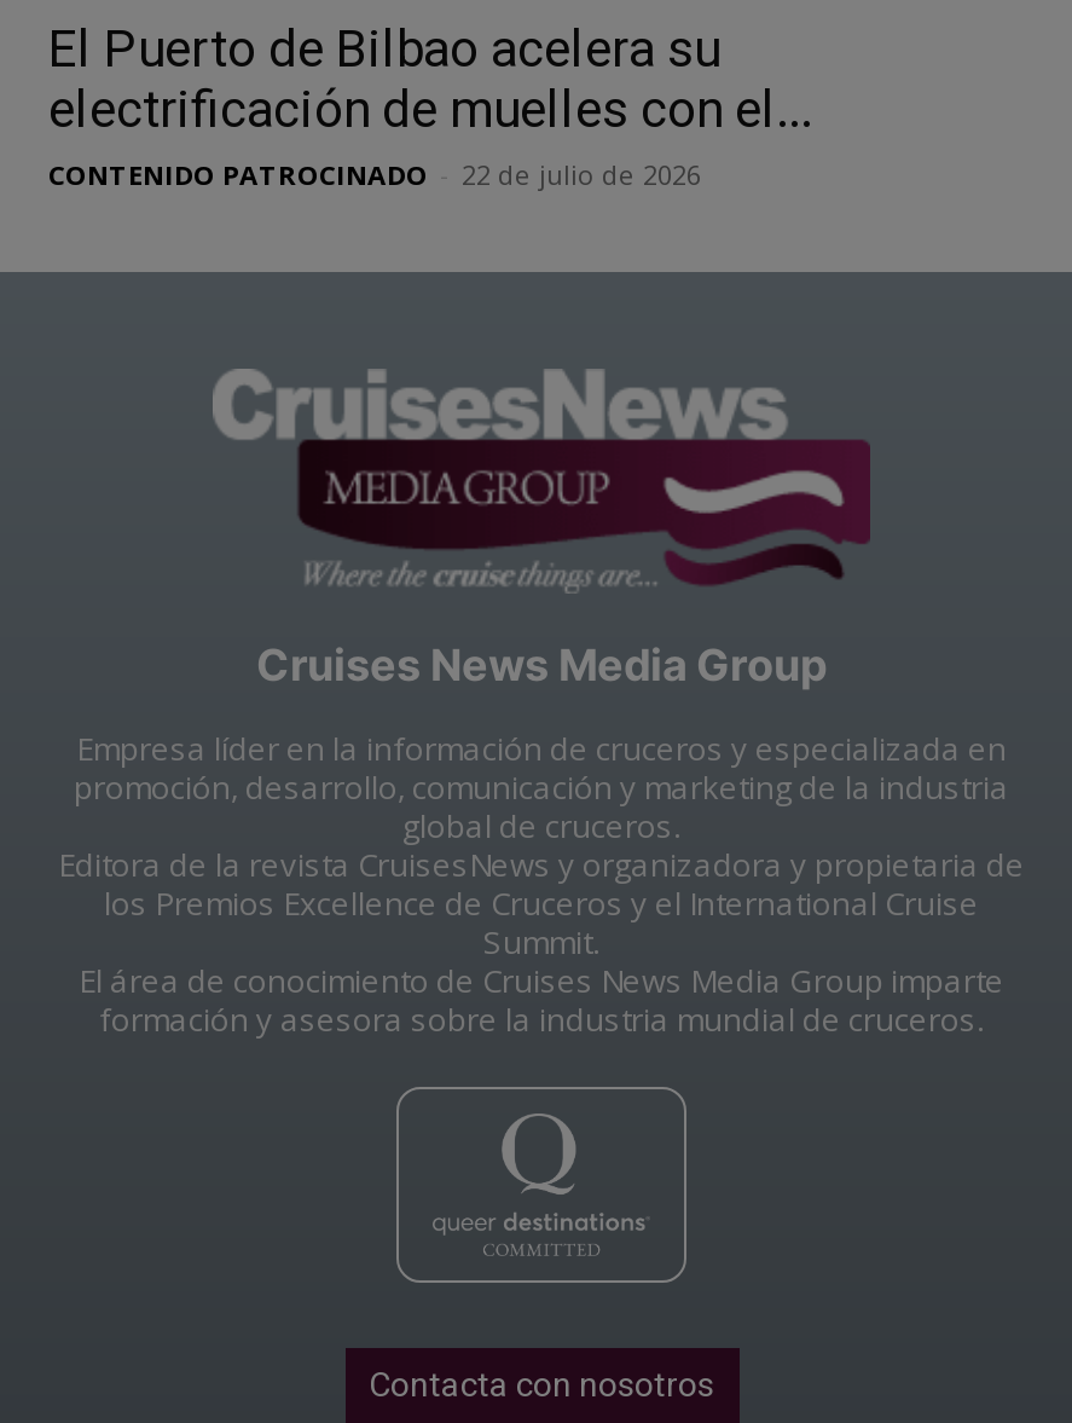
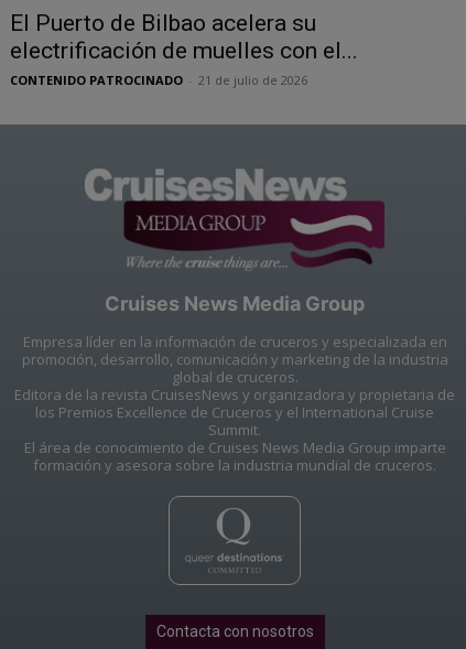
- CONTENIDO PATROCINADO - 22 de julio de 2026
+ CONTENIDO PATROCINADO - 21 de julio de 2026
